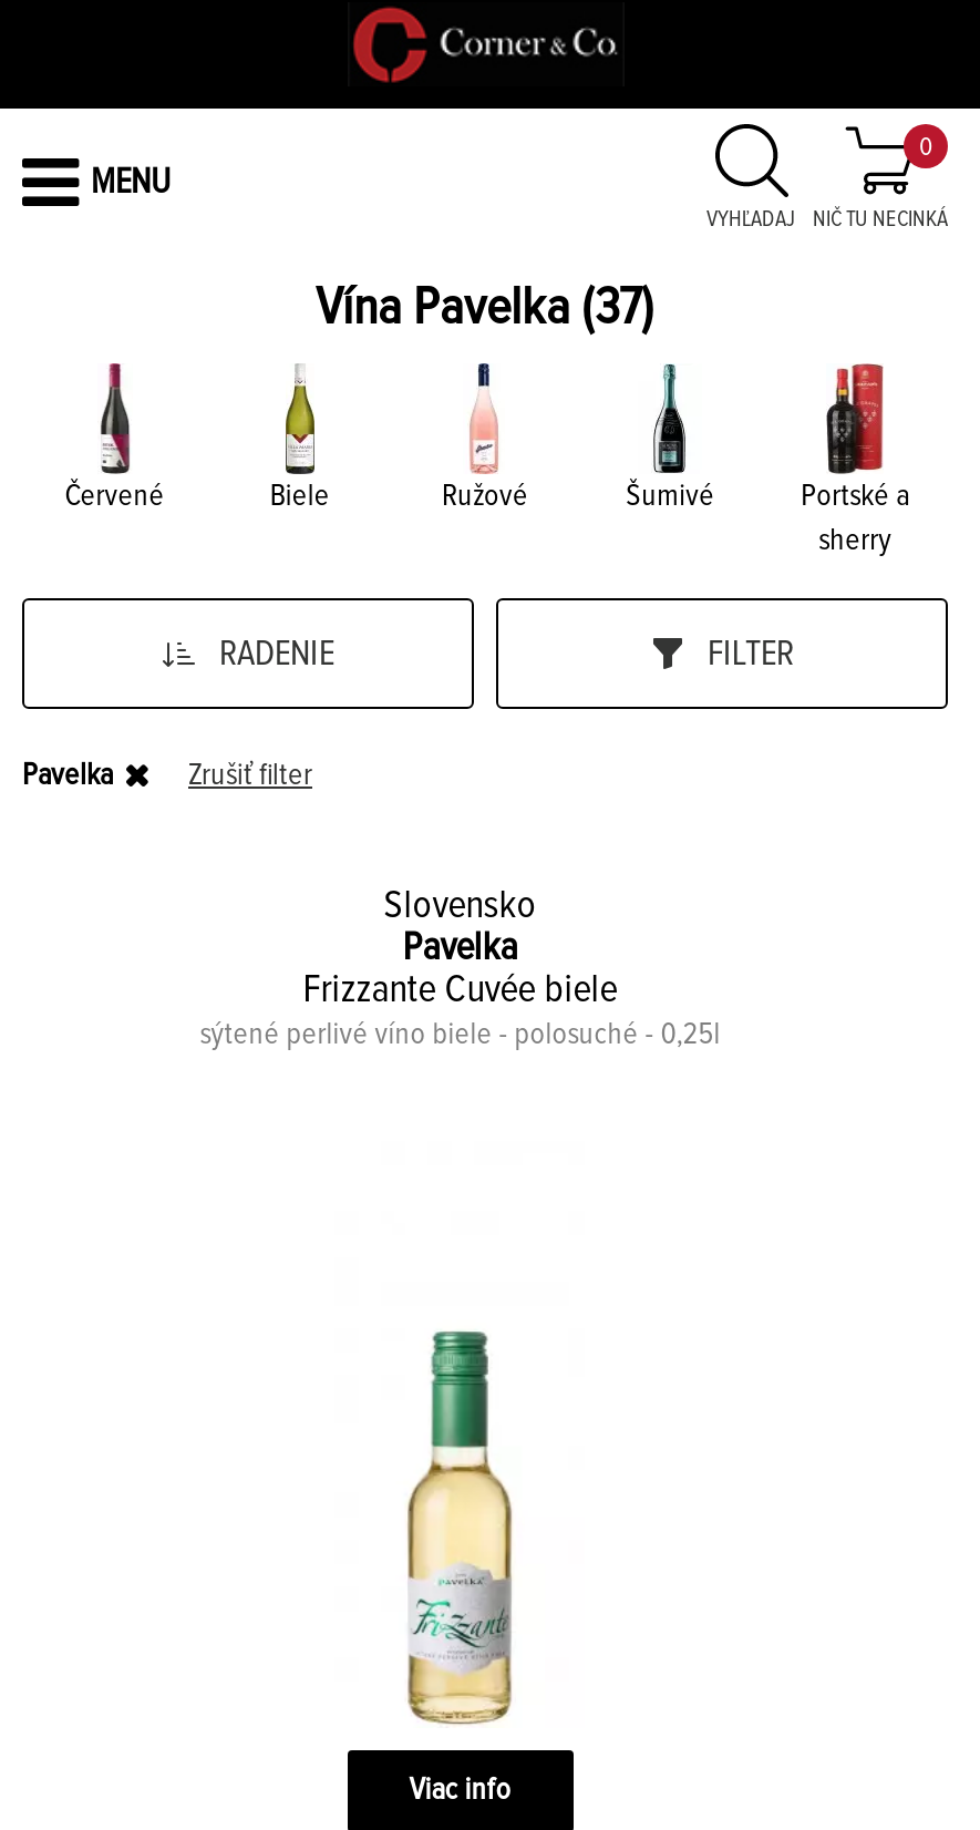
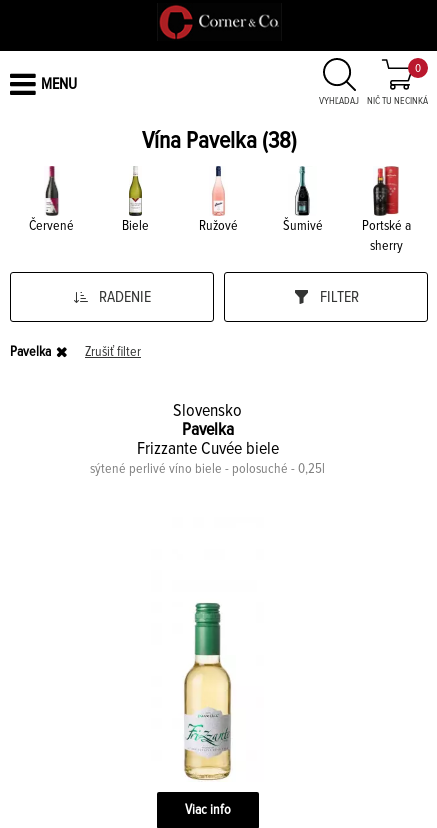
- Vína Pavelka (37)
+ Vína Pavelka (38)
